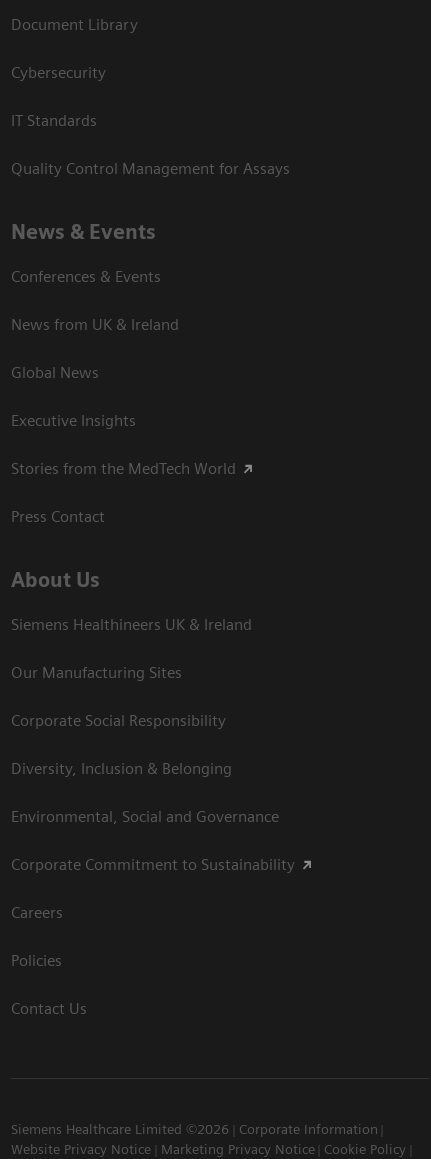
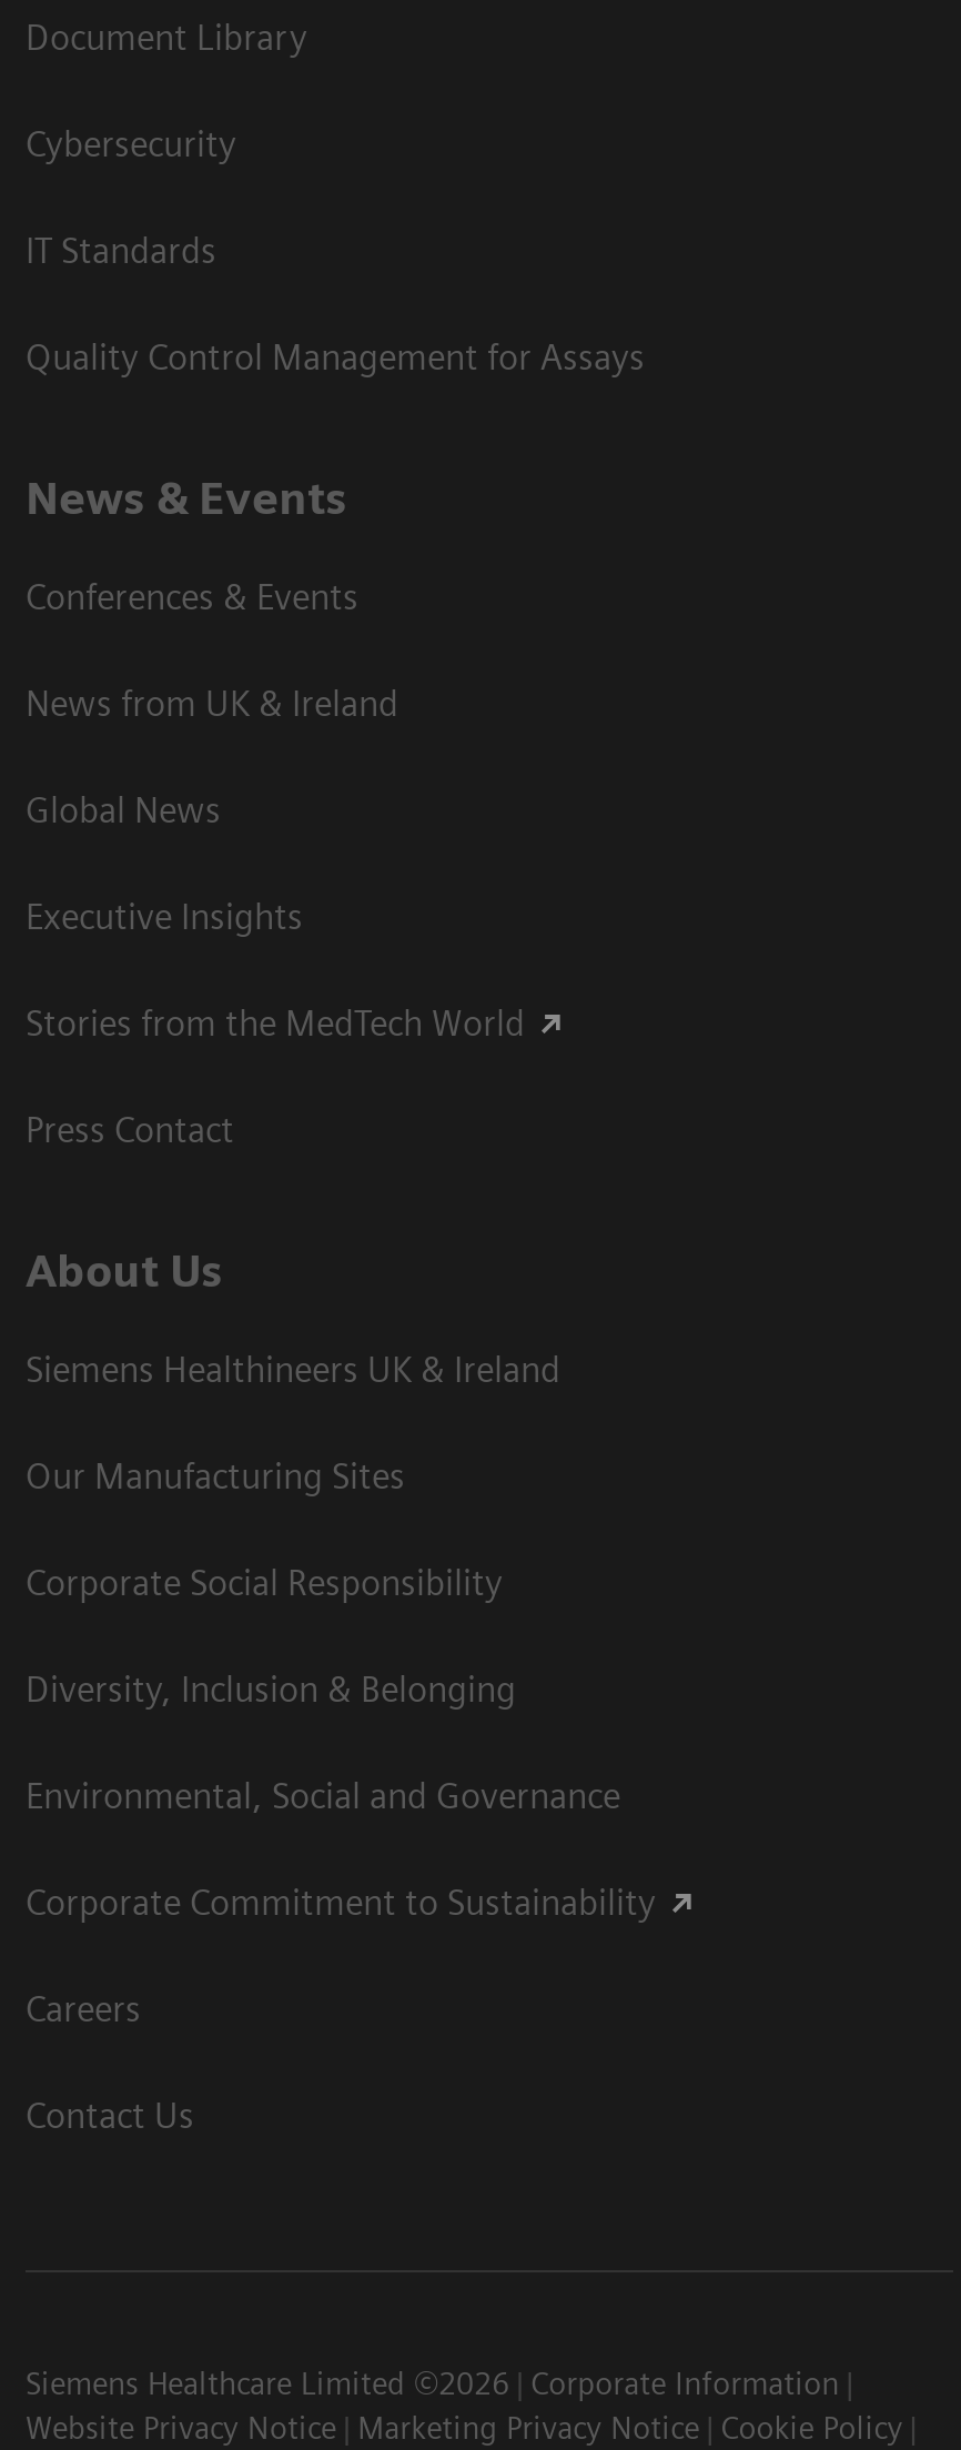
- Policies
